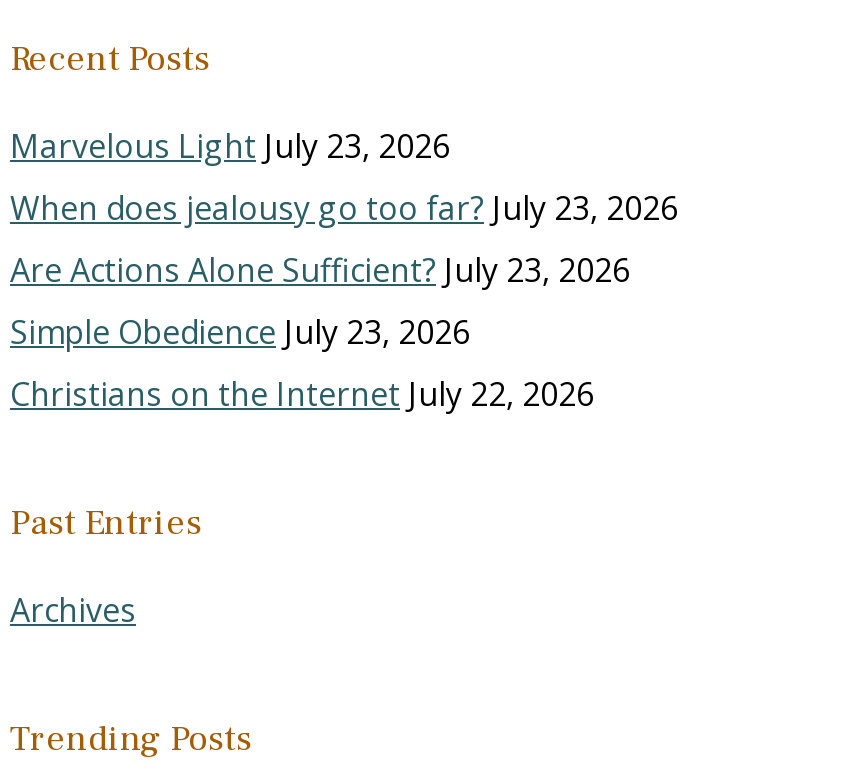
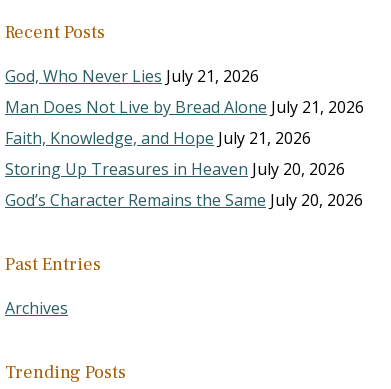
- Marvelous Light July 23, 2026
- When does jealousy go too far? July 23, 2026
- Are Actions Alone Sufficient? July 23, 2026
- Simple Obedience July 23, 2026
- Christians on the Internet July 22, 2026
+ God, Who Never Lies July 21, 2026
+ Man Does Not Live by Bread Alone July 21, 2026
+ Faith, Knowledge, and Hope July 21, 2026
+ Storing Up Treasures in Heaven July 20, 2026
+ God’s Character Remains the Same July 20, 2026
